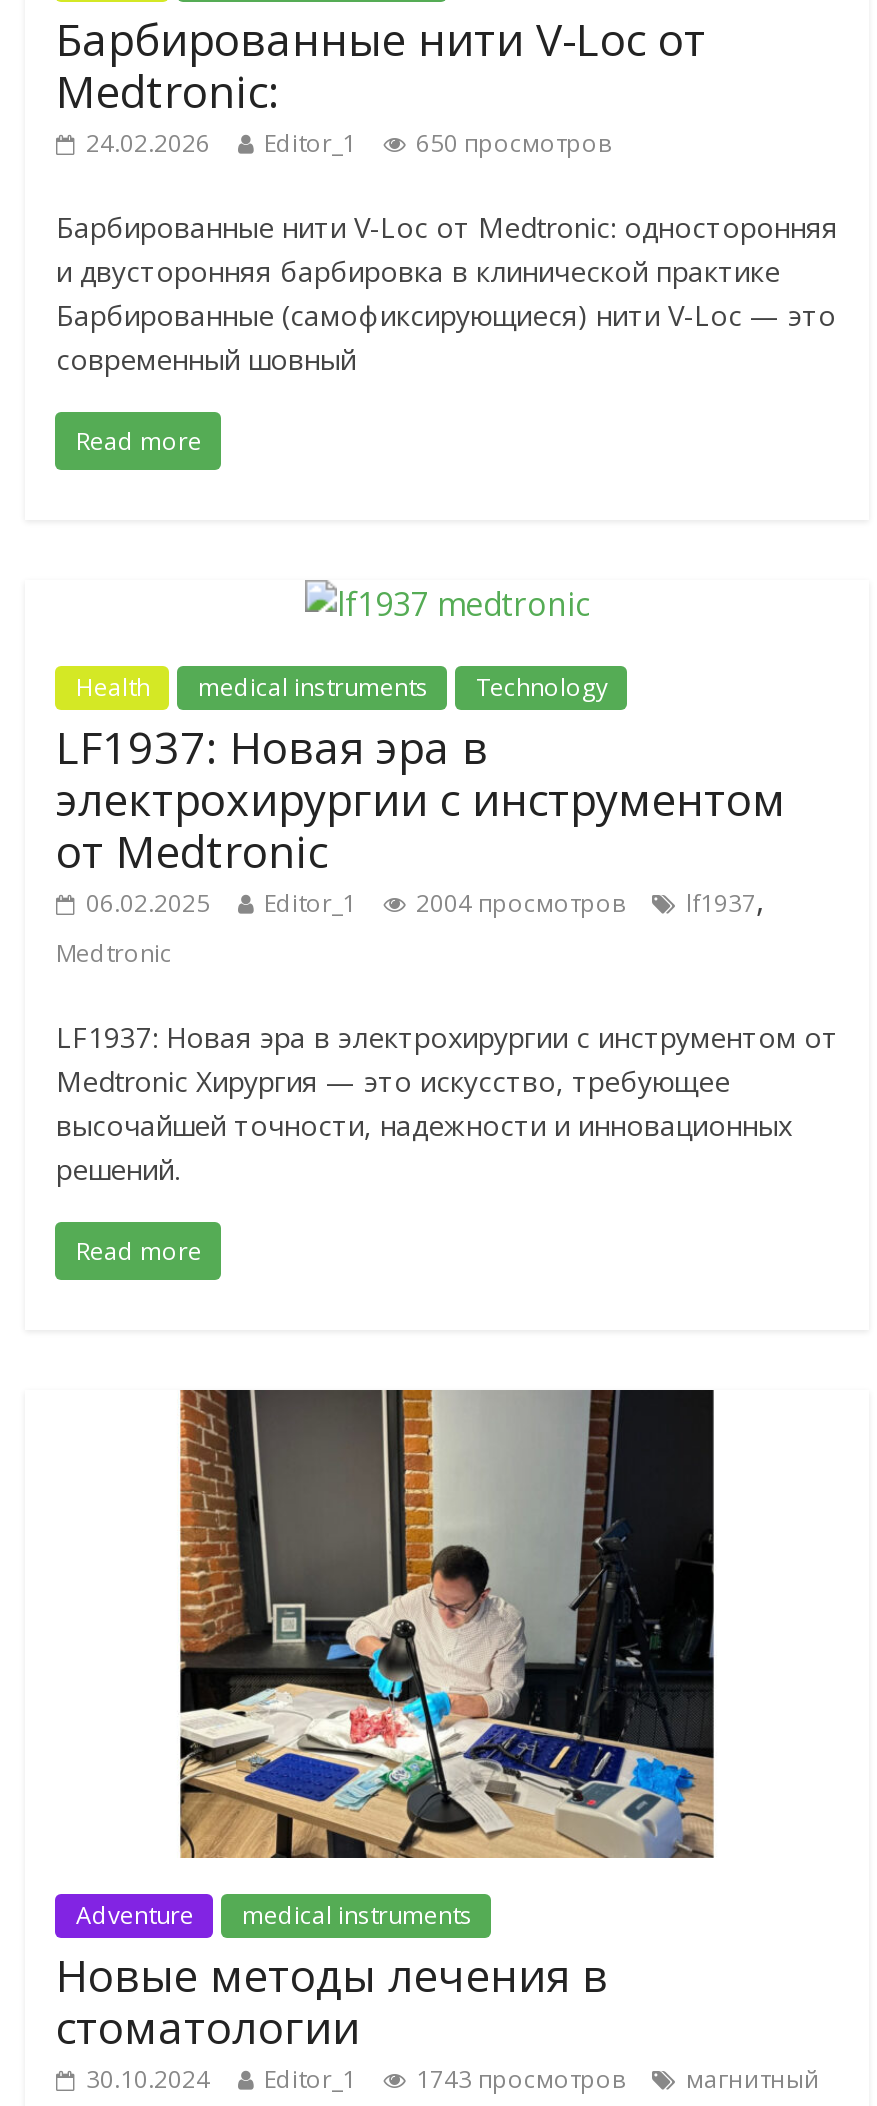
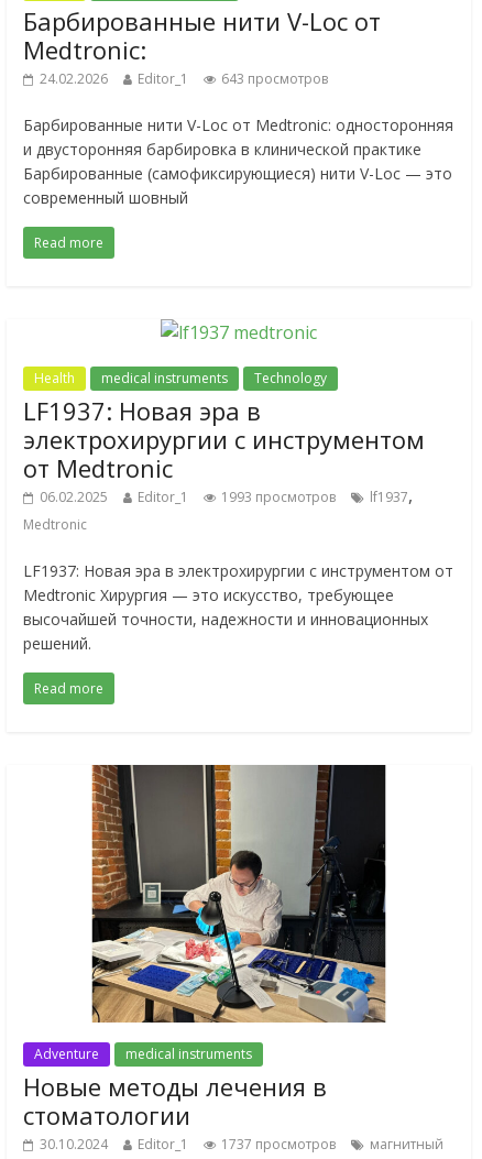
- 24.02.2026 Editor_1 650 просмотров
+ 24.02.2026 Editor_1 643 просмотров

- 06.02.2025 Editor_1 2004 просмотров lf1937,
+ 06.02.2025 Editor_1 1993 просмотров lf1937,

- 30.10.2024 Editor_1 1743 просмотров магнитный
+ 30.10.2024 Editor_1 1737 просмотров магнитный
